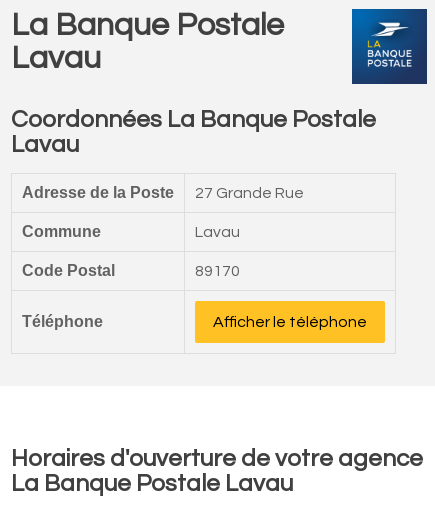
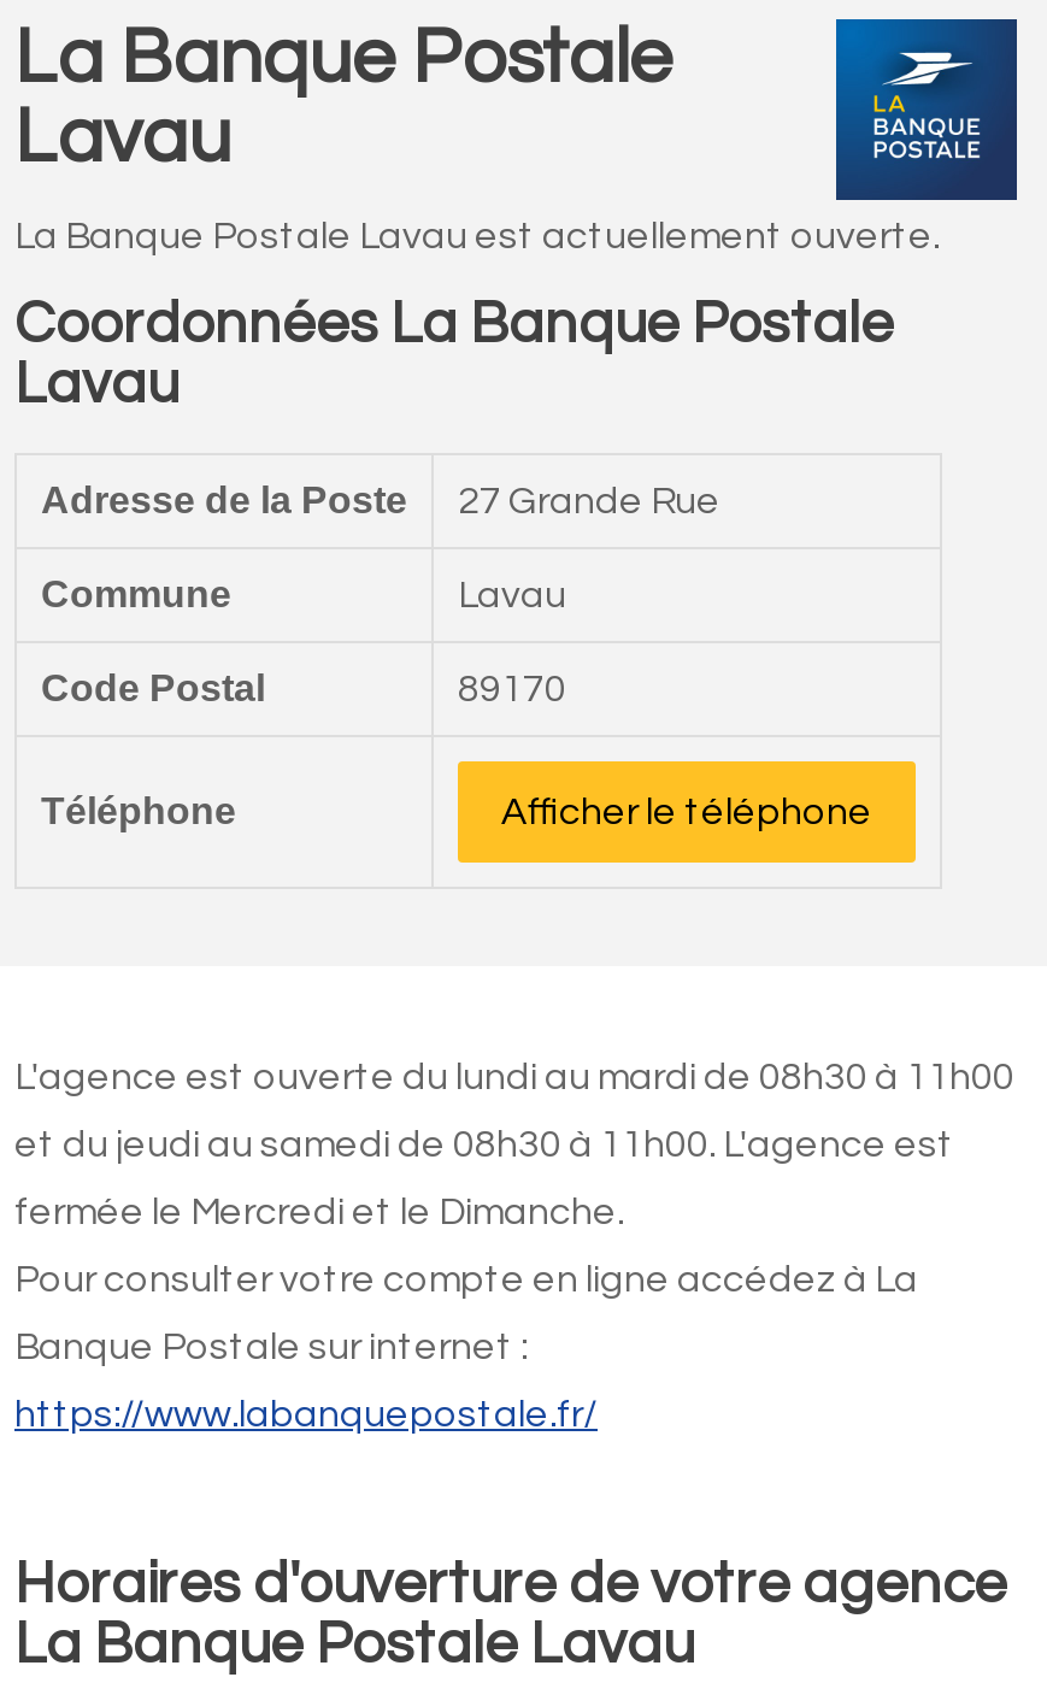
+ La Banque Postale Lavau est actuellement ouverte.

+ L'agence est ouverte du lundi au mardi de 08h30 à 11h00
+ et du jeudi au samedi de 08h30 à 11h00. L'agence est
+ fermée le Mercredi et le Dimanche.
+ Pour consulter votre compte en ligne accédez à La
+ Banque Postale sur internet :
+ https://www.labanquepostale.fr/
